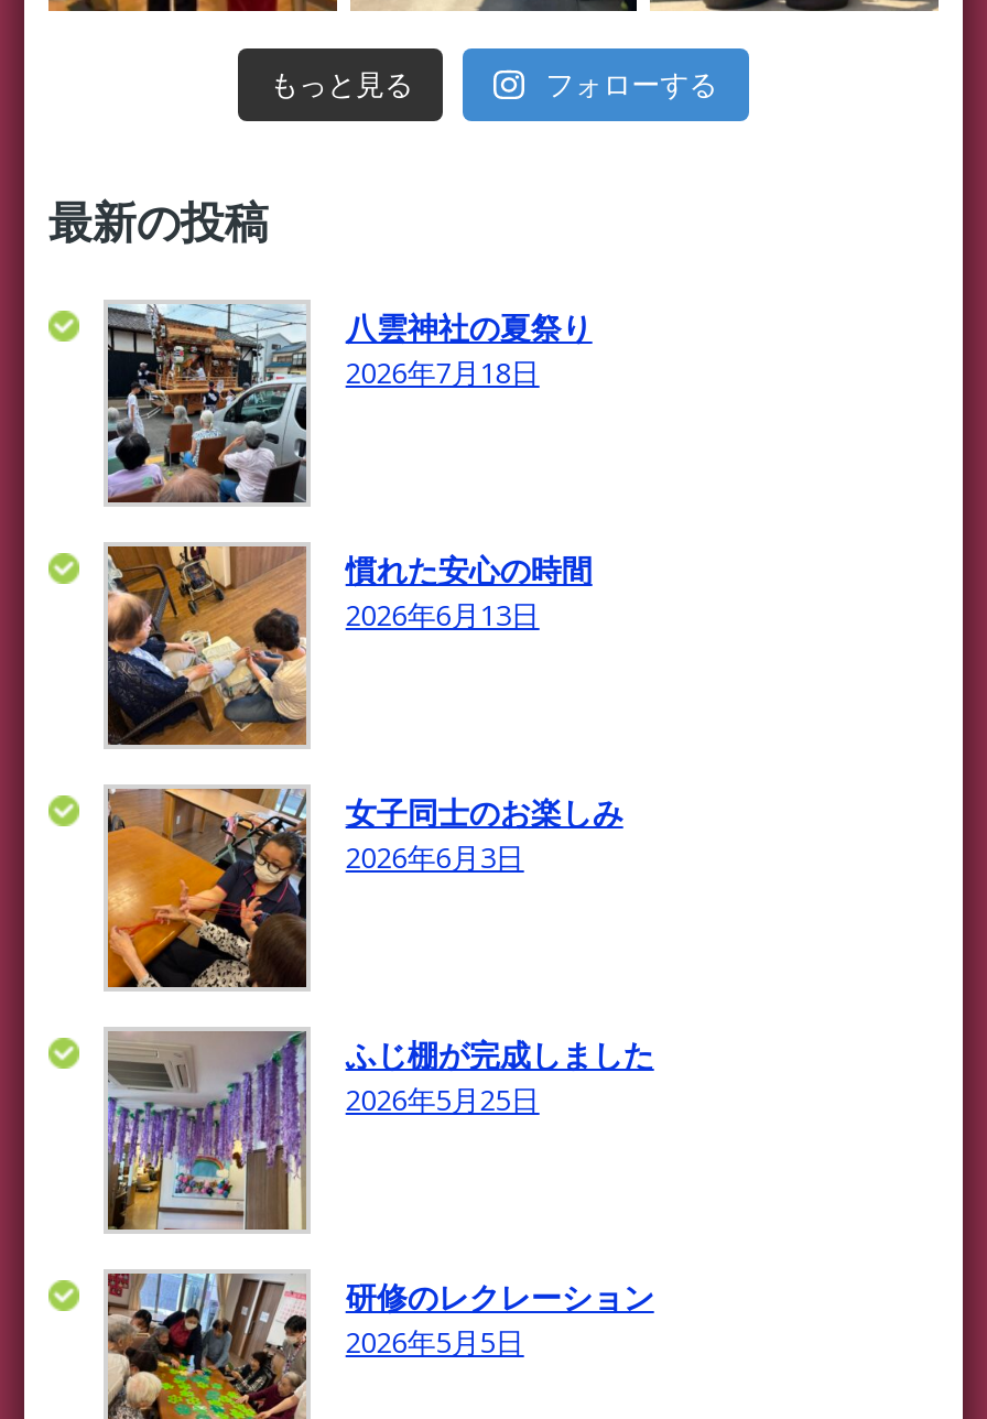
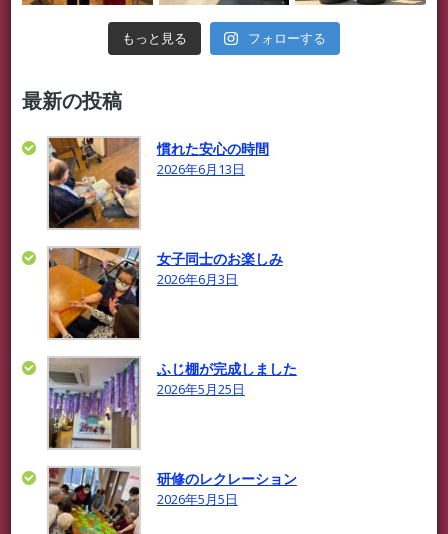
- [image]
- 八雲神社の夏祭り
- 2026年7月18日
